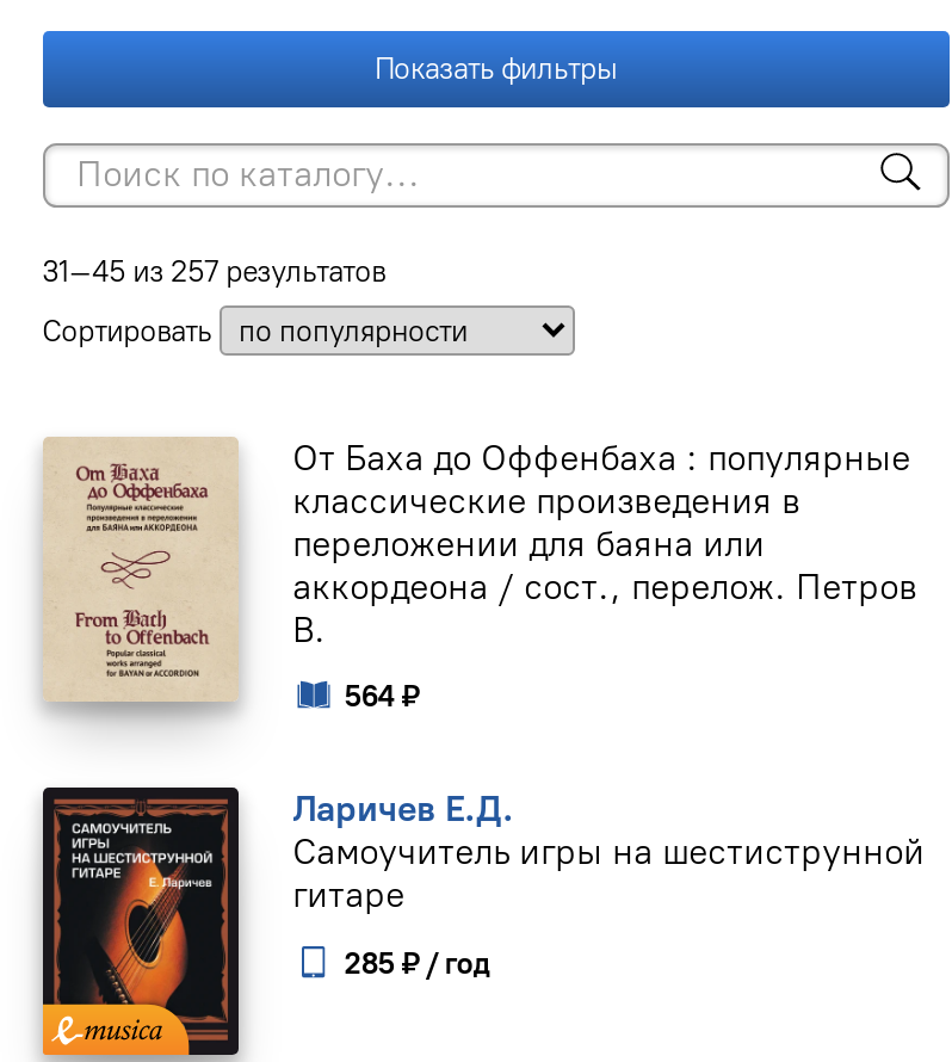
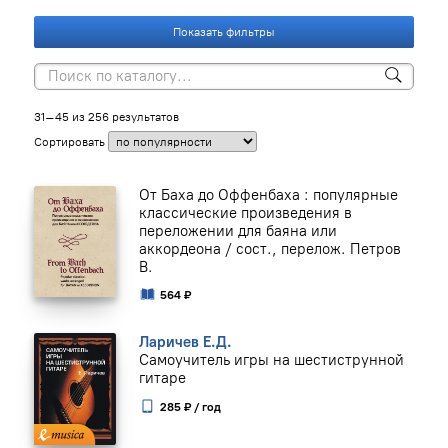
- 31–45 из 257 результатов
+ 31–45 из 256 результатов
